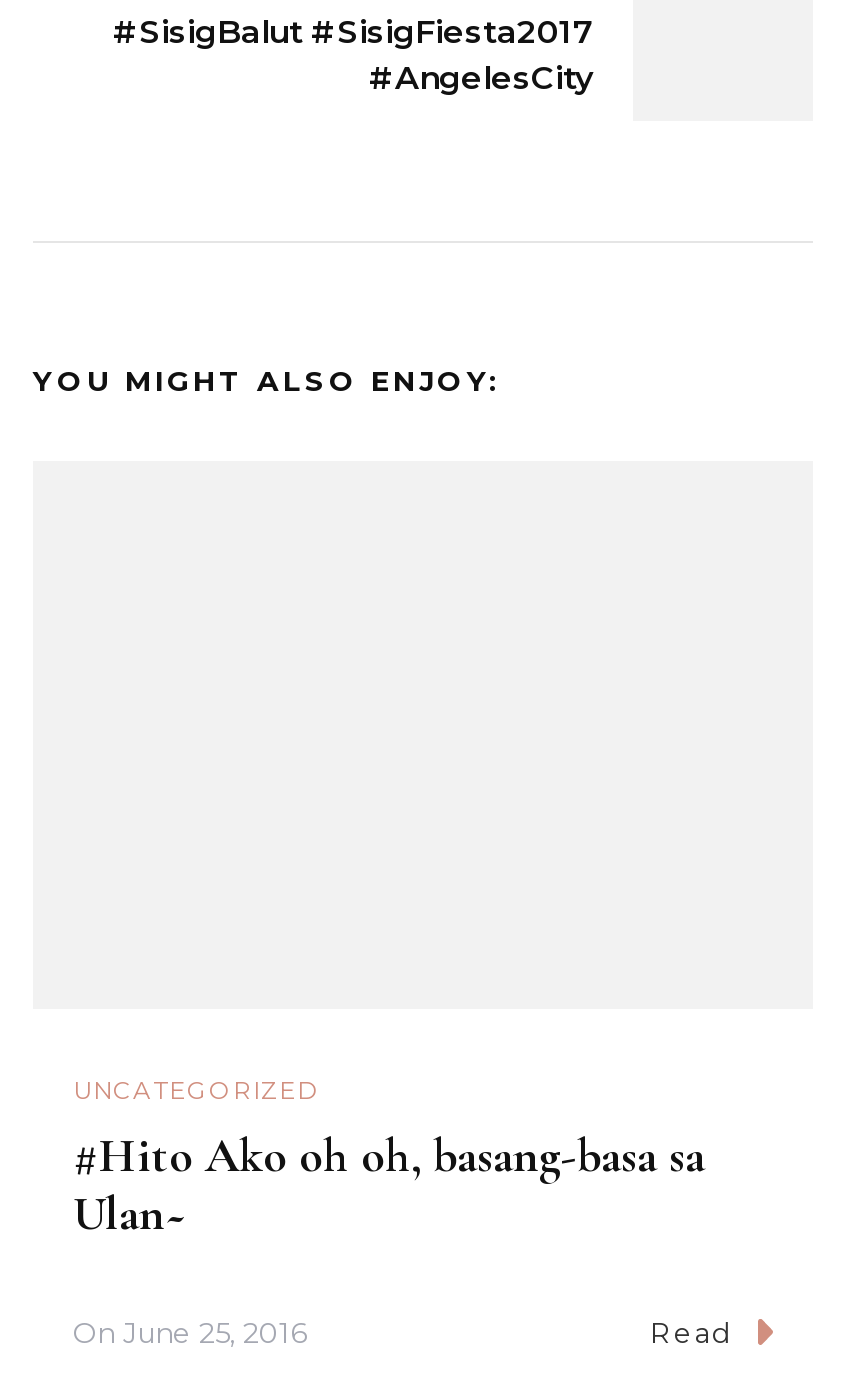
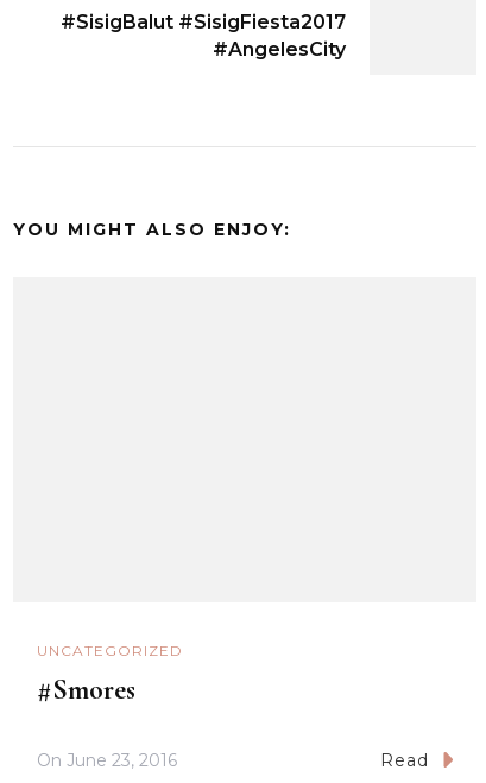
- #Hito Ako oh oh, basang-basa sa
- Ulan~
+ #Smores

- On June 25, 2016
+ On June 23, 2016
